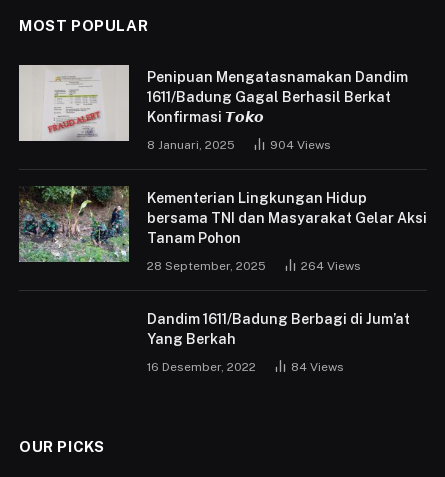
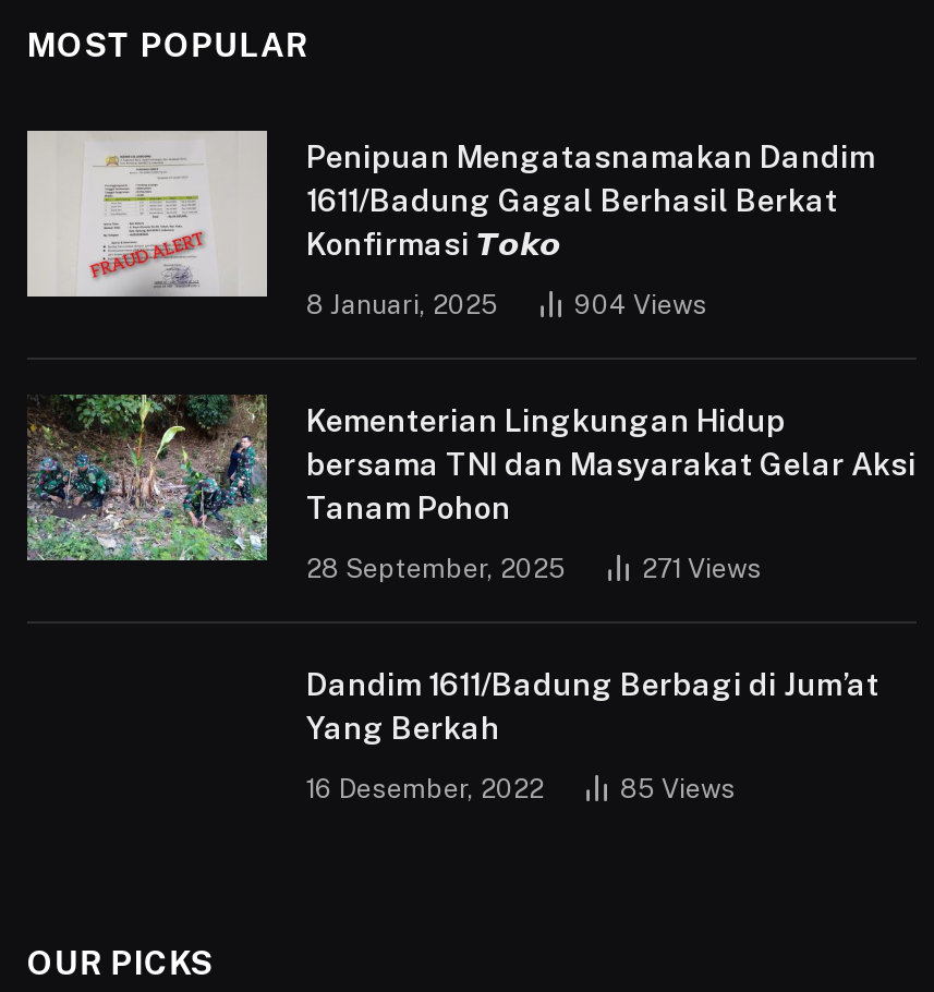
- 264 Views
+ 271 Views

- 84 Views
+ 85 Views
